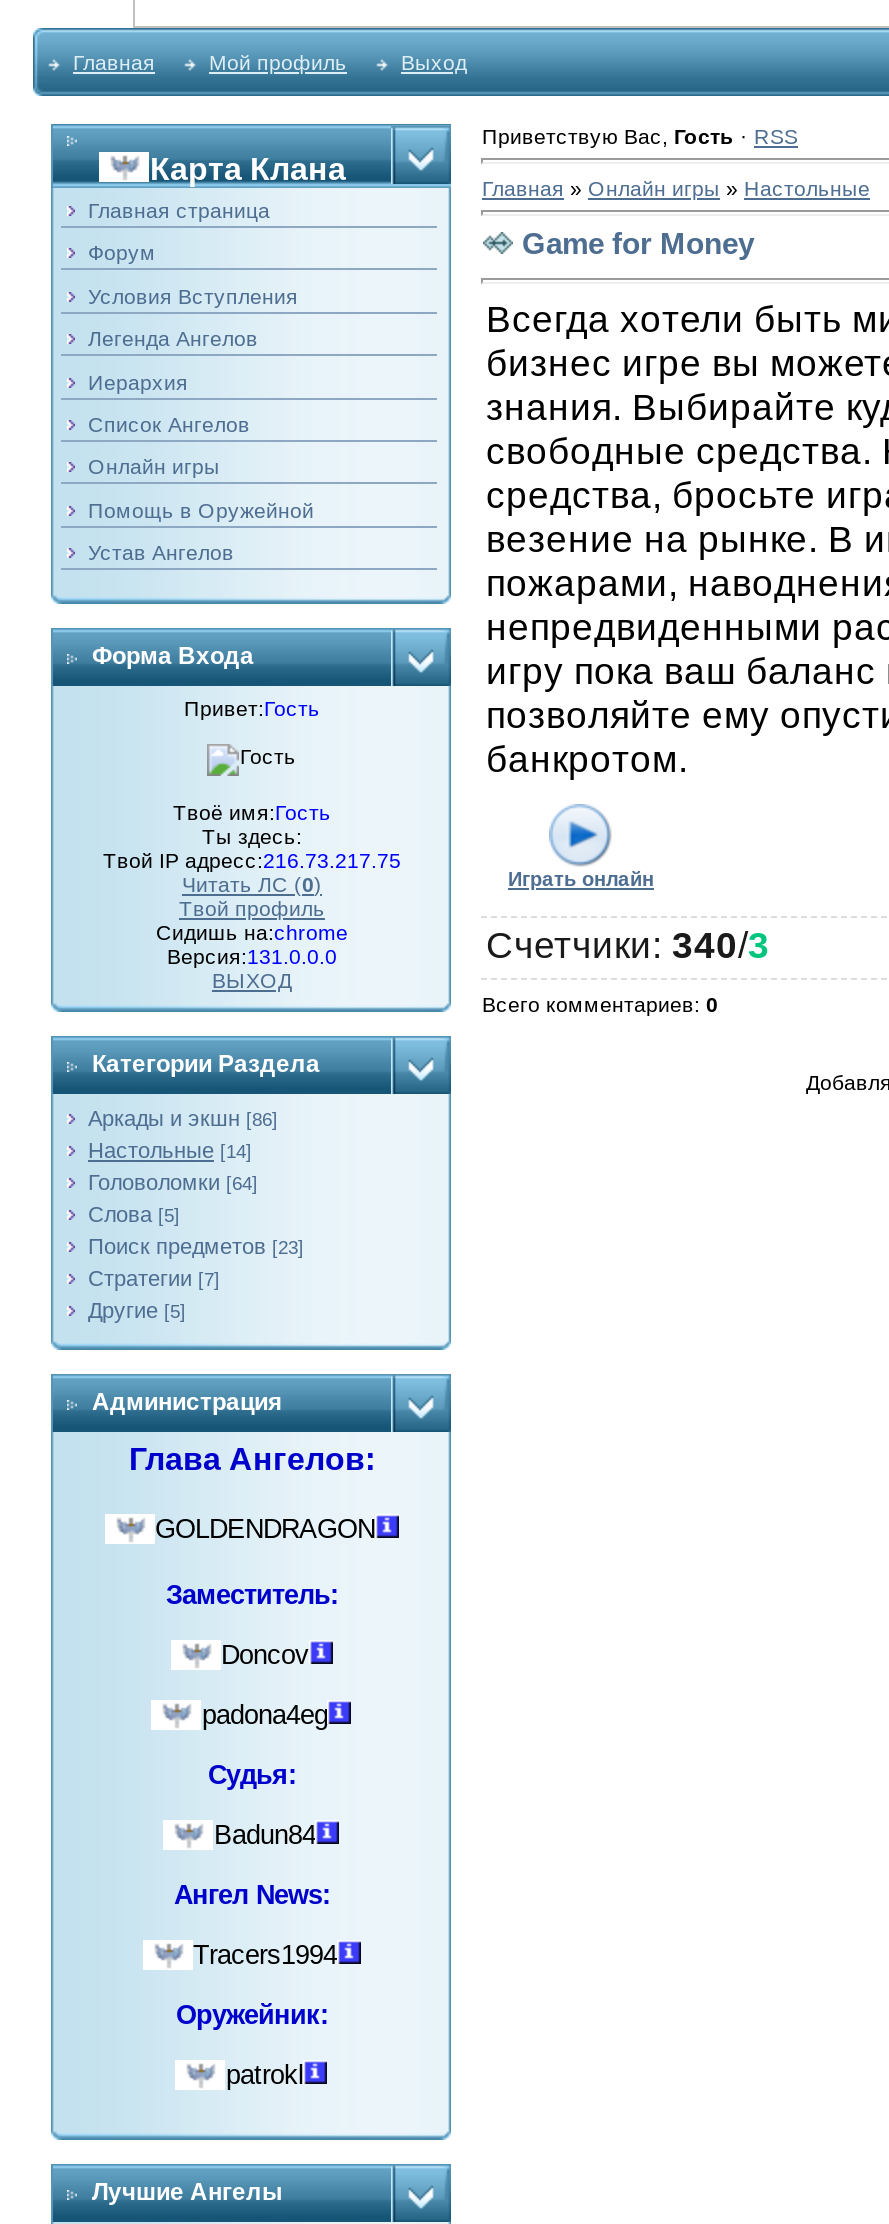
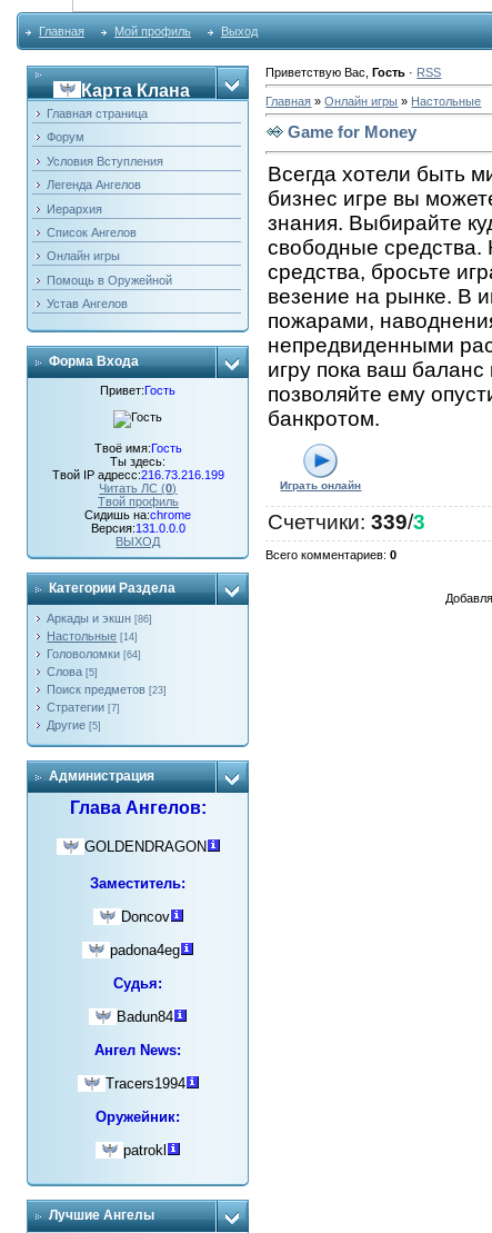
- Твой IP адресс:216.73.217.75
+ Твой IP адресс:216.73.216.199

- Счетчики: 340/3
+ Счетчики: 339/3
